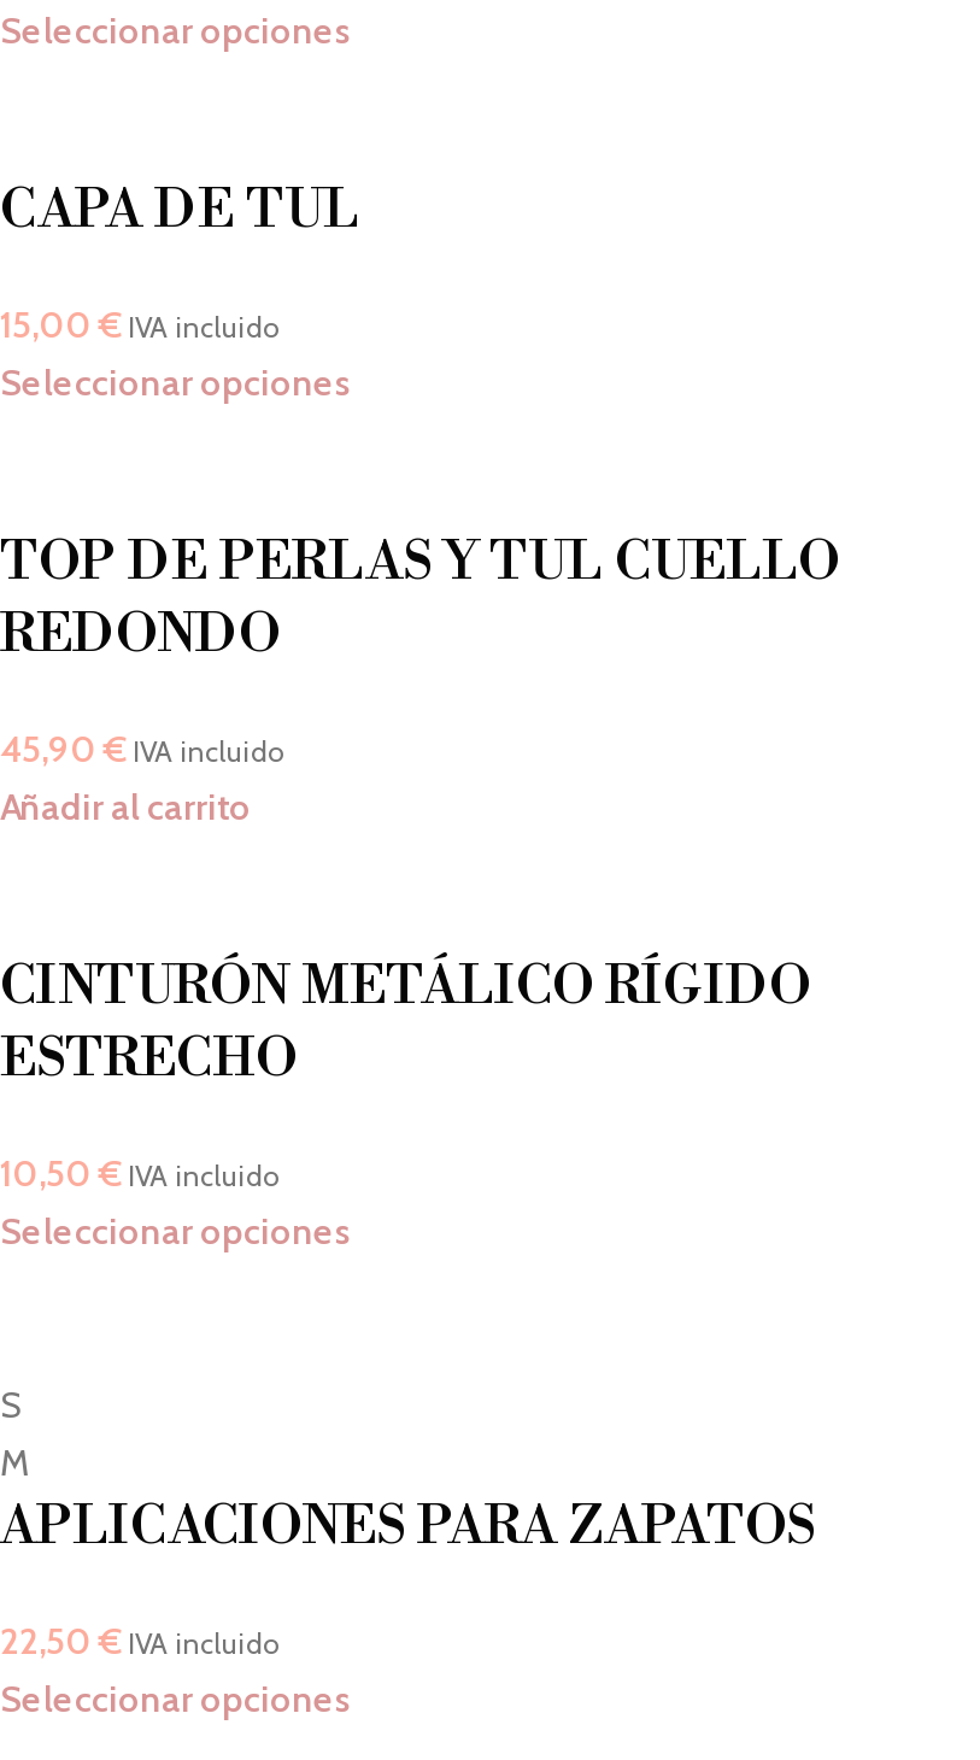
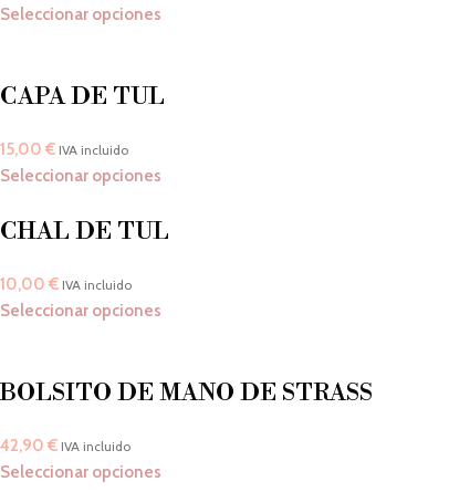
- TOP DE PERLAS Y TUL CUELLO
- REDONDO
- 45,90 € IVA incluido
- Añadir al carrito
- CINTURÓN METÁLICO RÍGIDO
- ESTRECHO
- 10,50 € IVA incluido
+ CHAL DE TUL
+ 10,00 € IVA incluido

- S
- M
- APLICACIONES PARA ZAPATOS
+ BOLSITO DE MANO DE STRASS

- 22,50 € IVA incluido
+ 42,90 € IVA incluido
